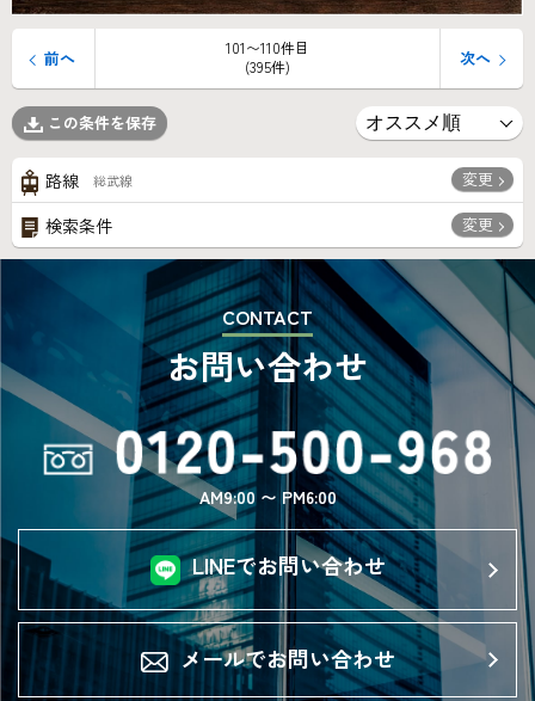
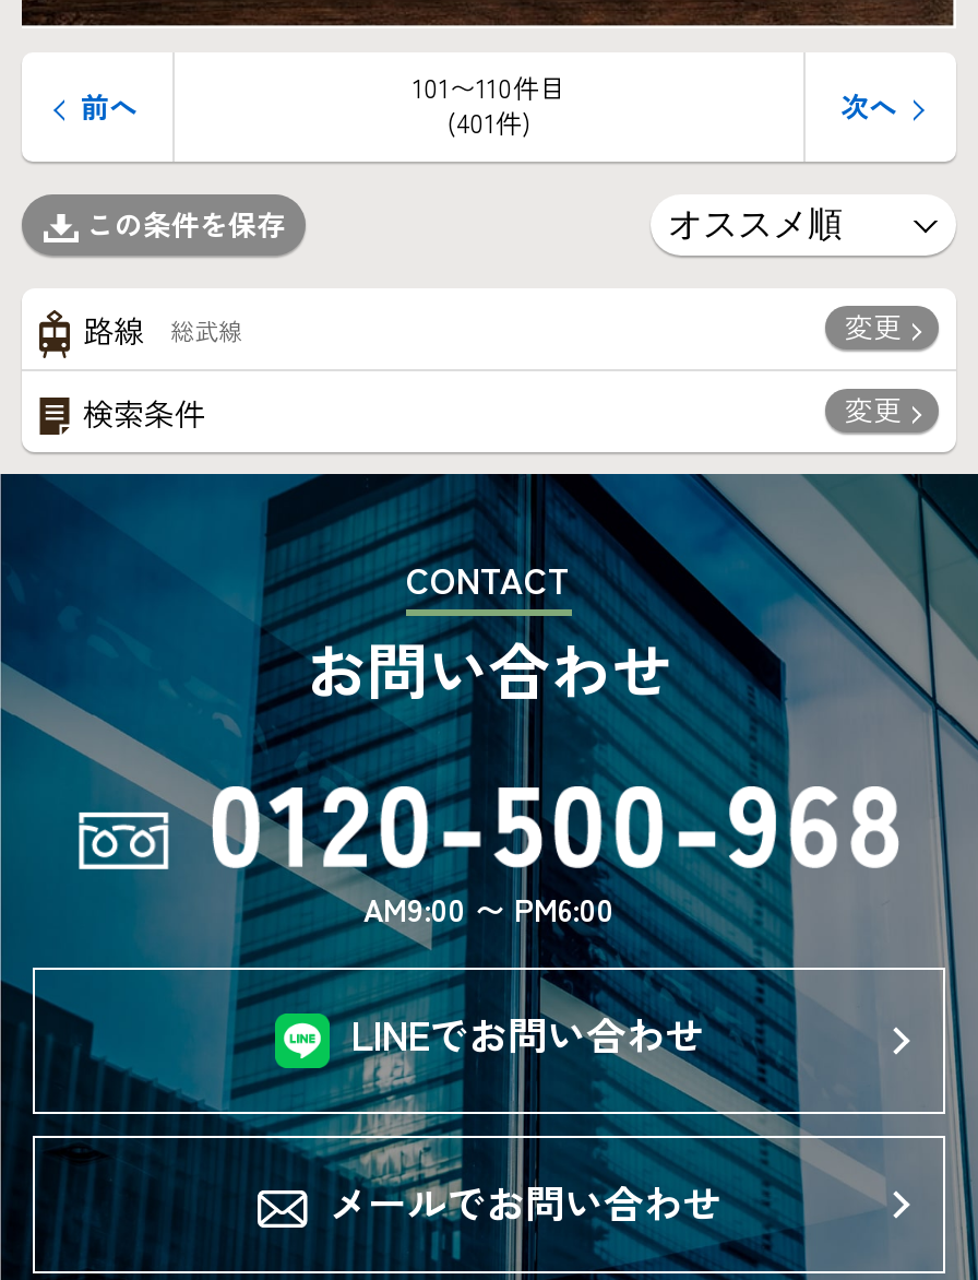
- (395件)
+ (401件)
